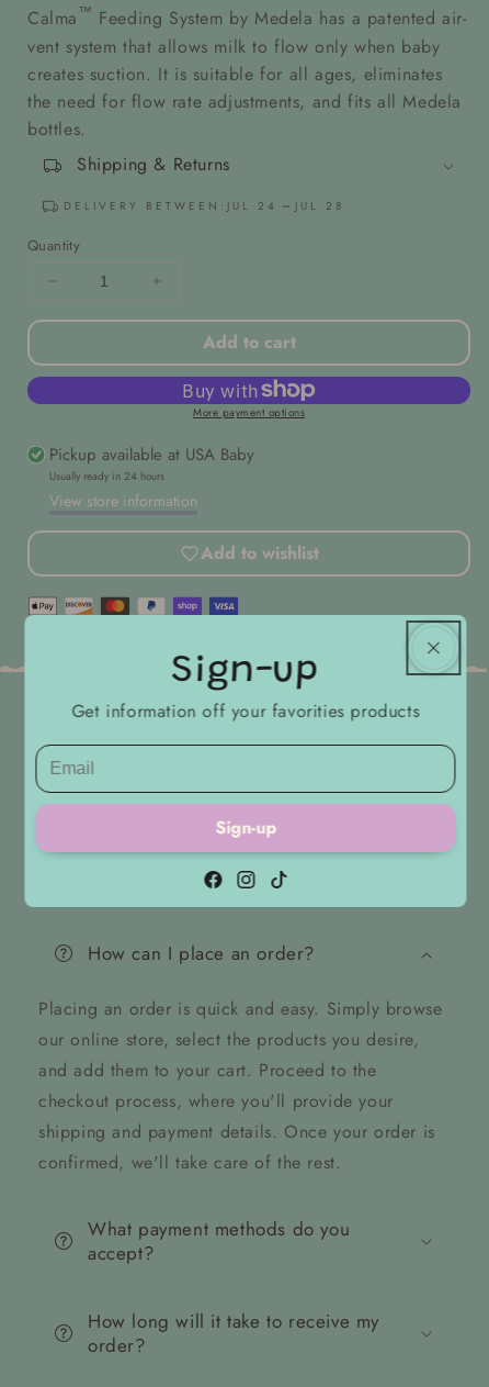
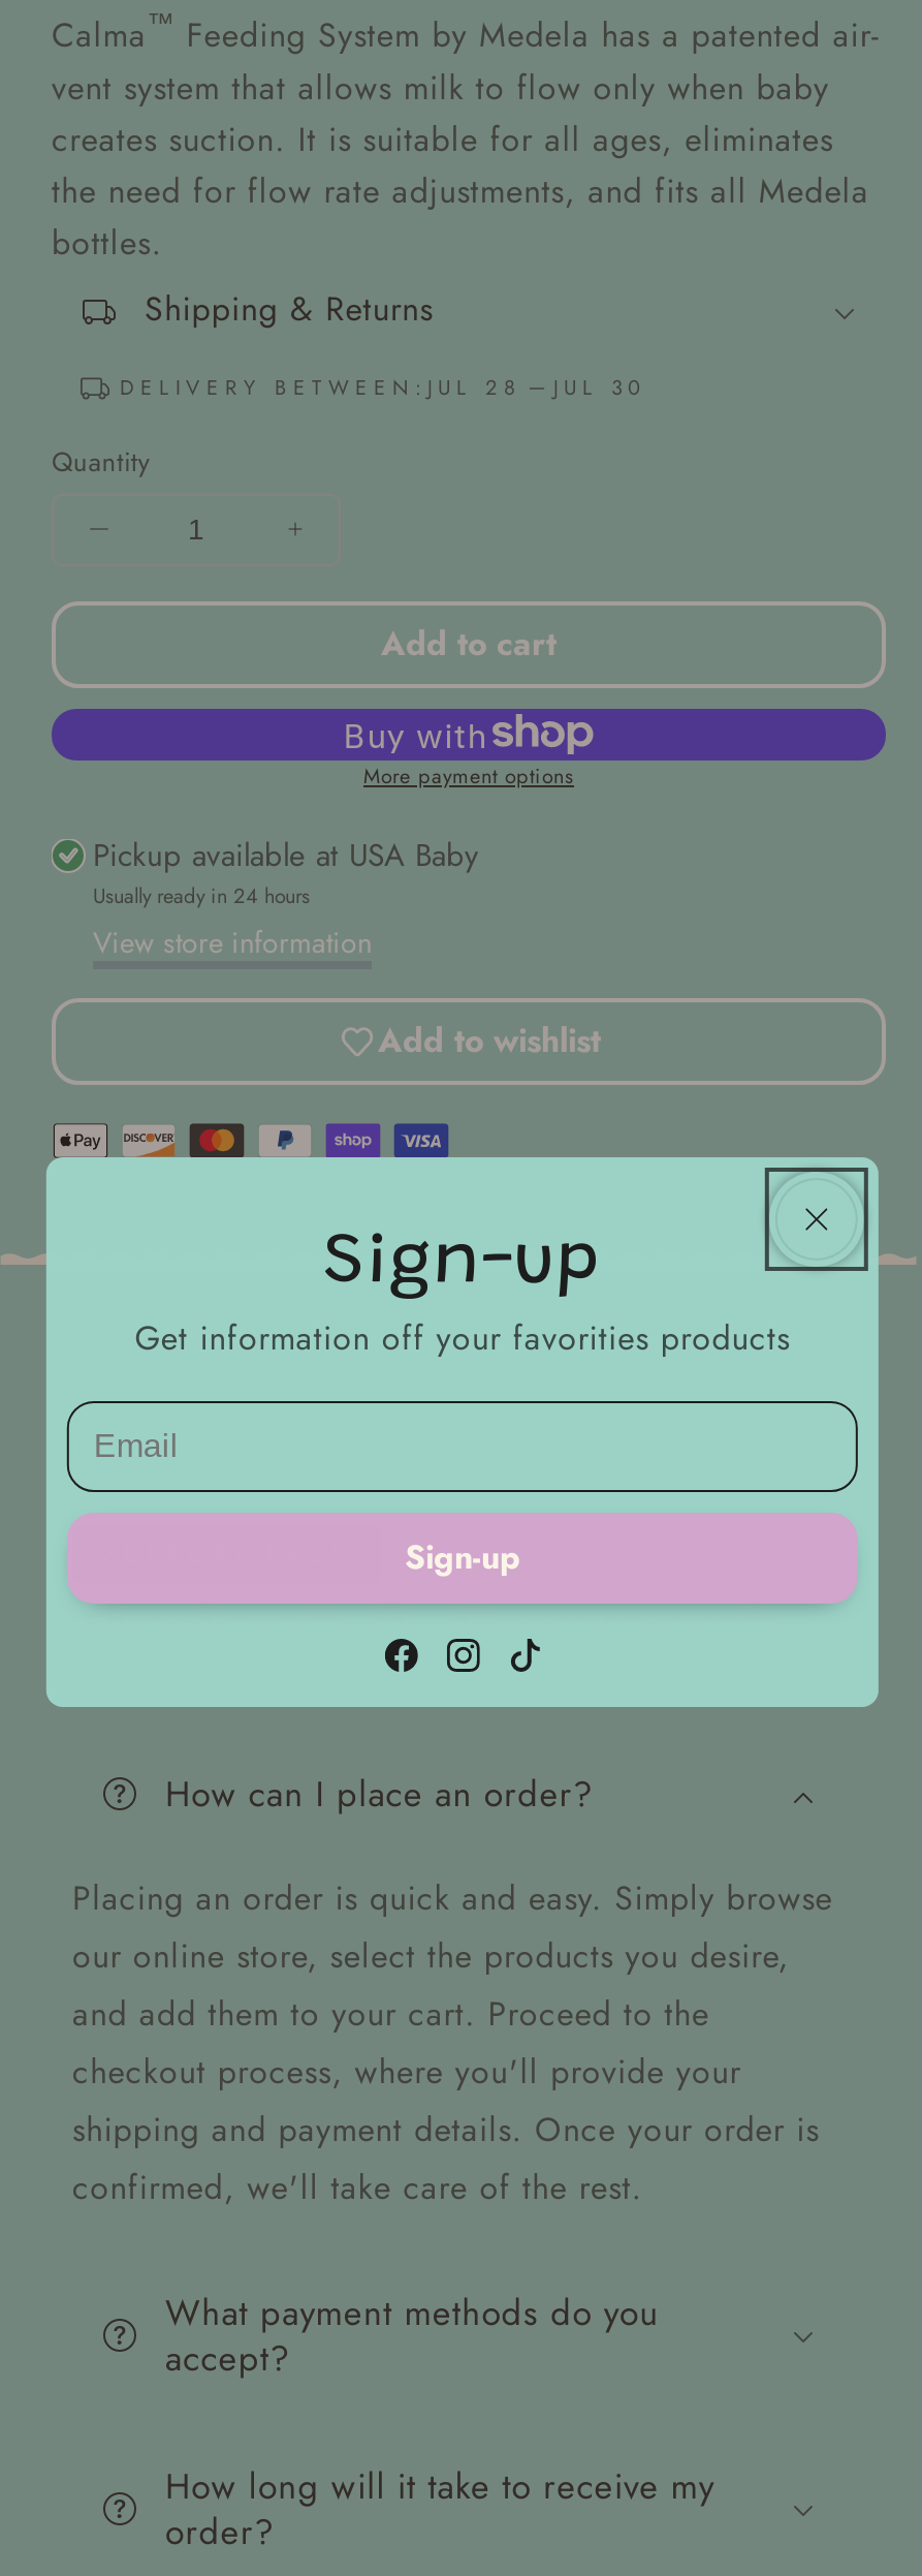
- DELIVERY BETWEEN: JUL 24
+ DELIVERY BETWEEN: JUL 28

- JUL 28
+ JUL 30
